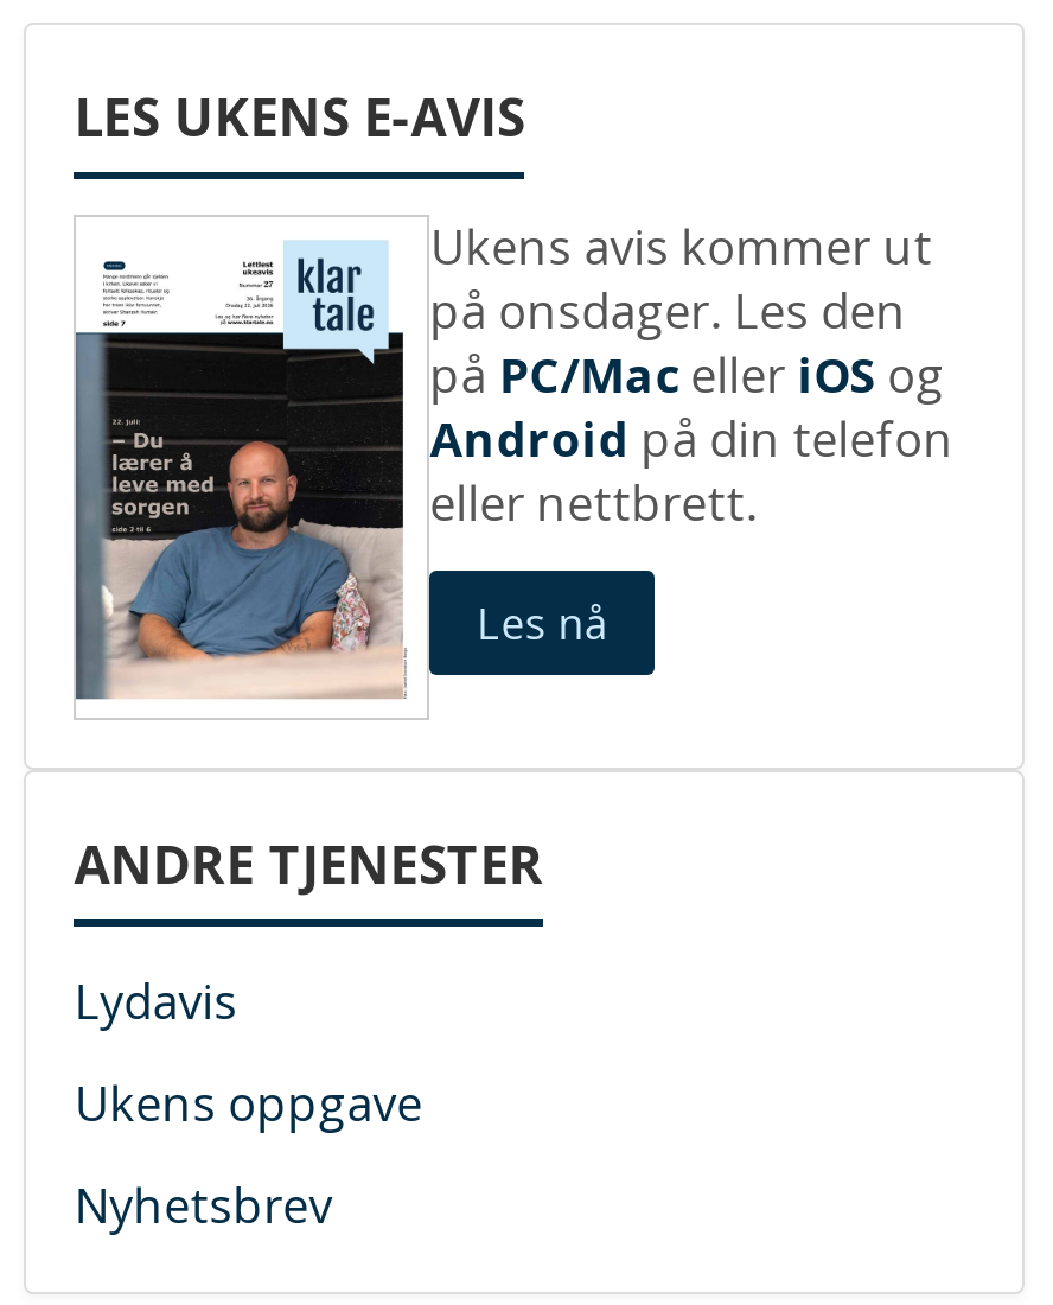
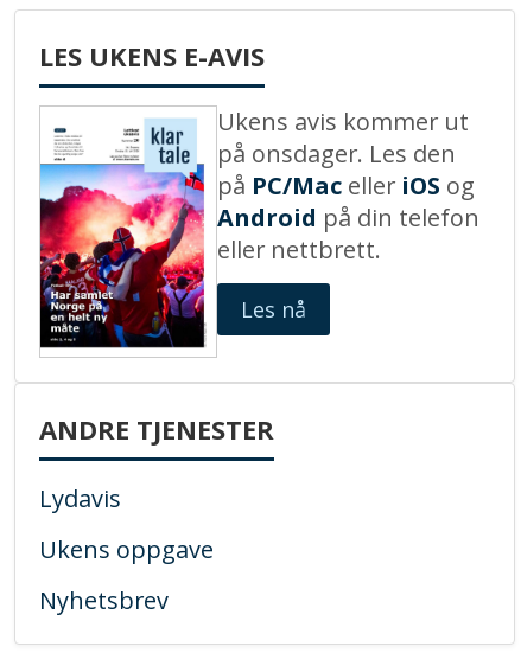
- [image]
+ [image]
